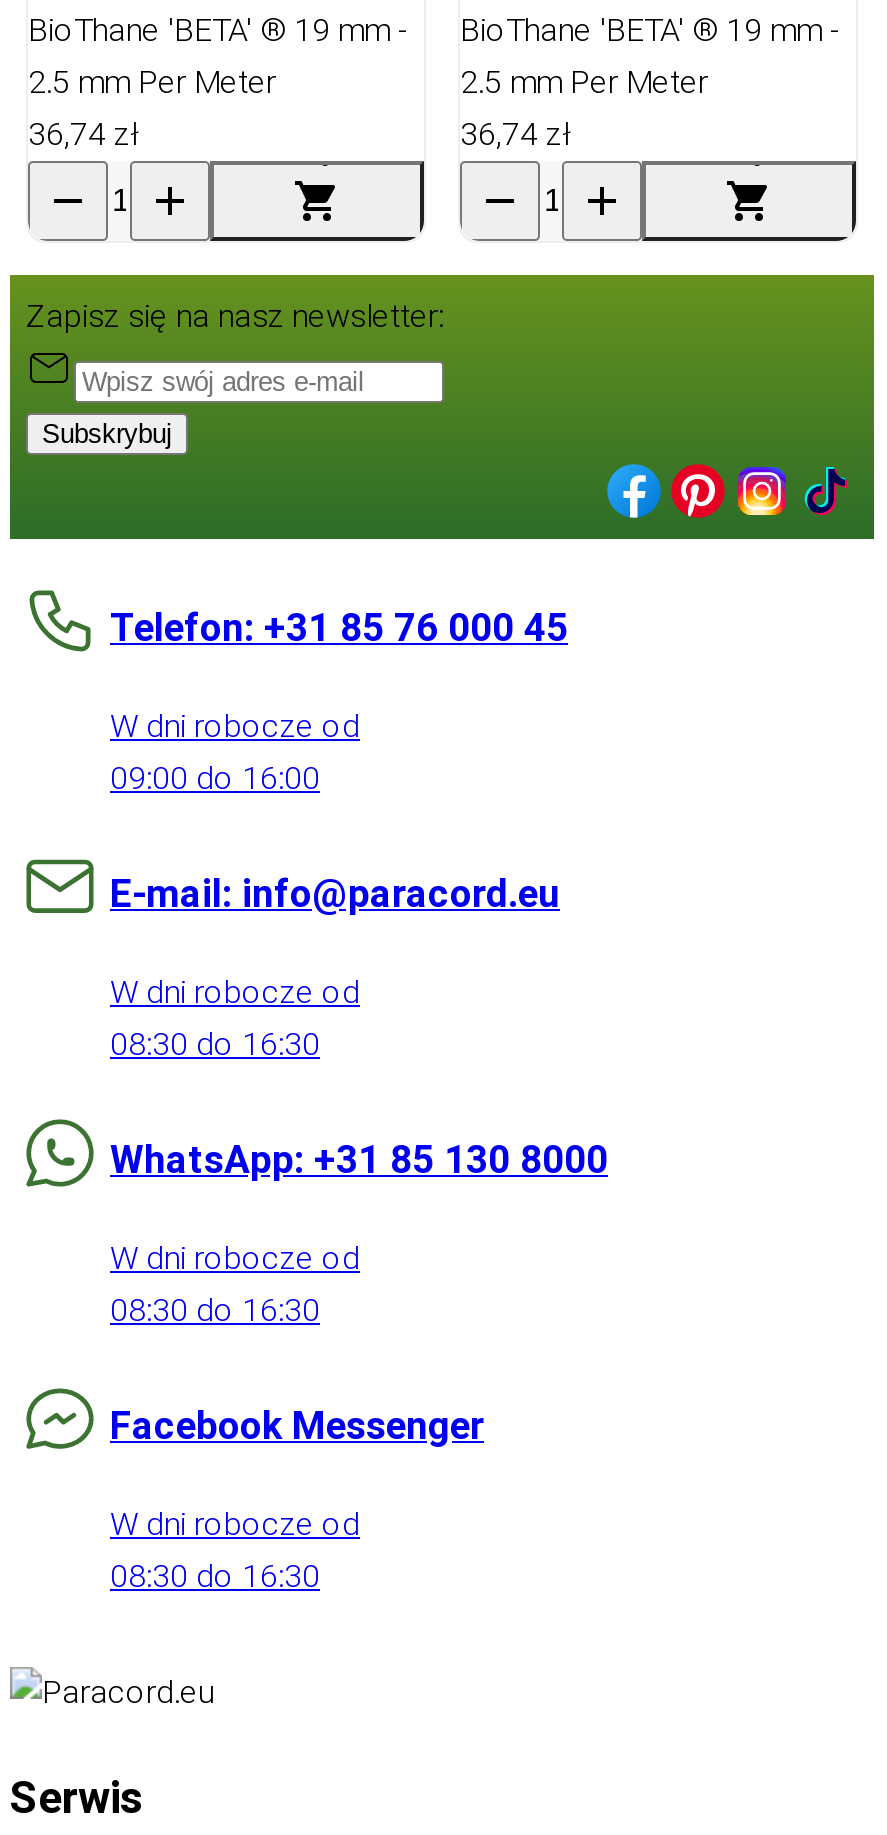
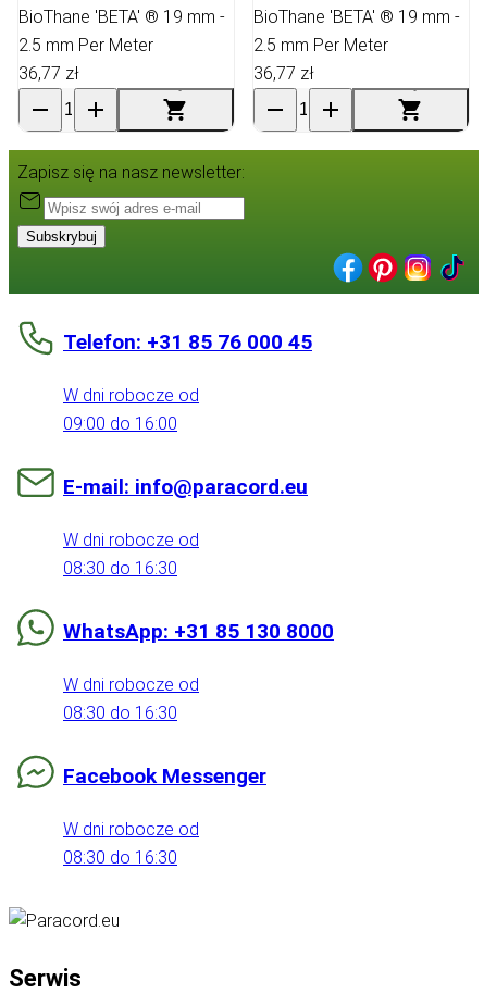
- 36,74 zł
+ 36,77 zł

- 36,74 zł
+ 36,77 zł
